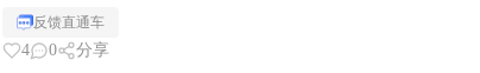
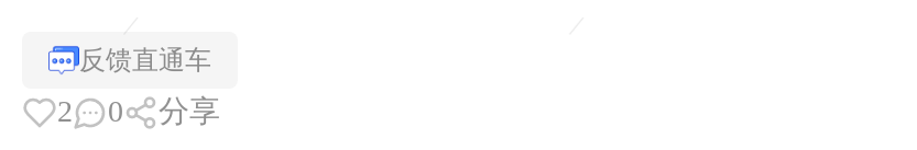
- 4 0 分享
+ 2 0 分享
